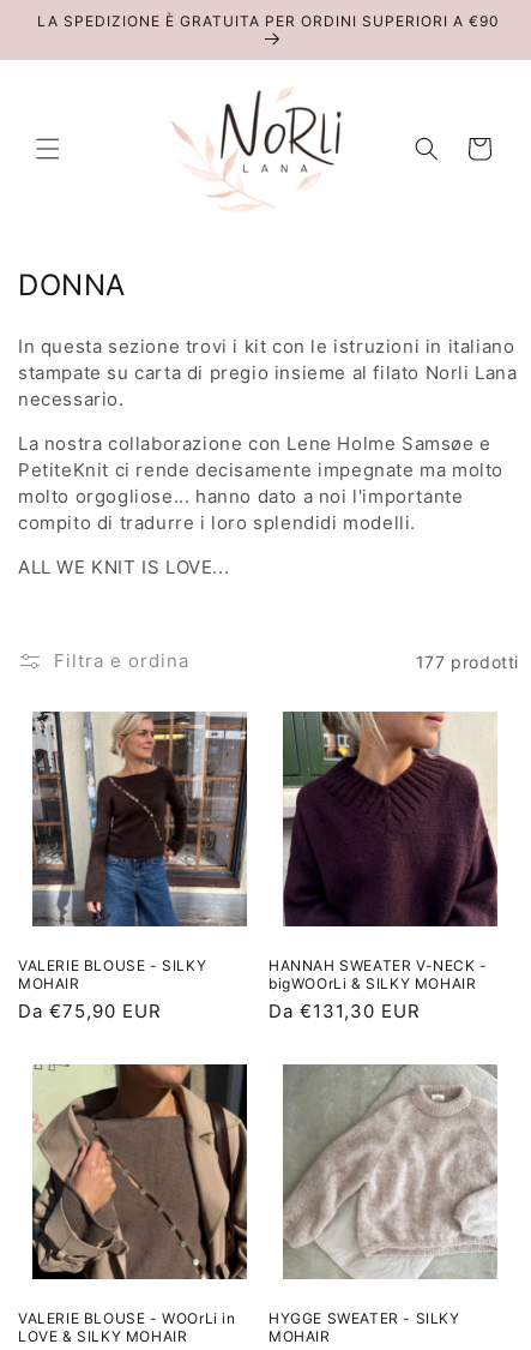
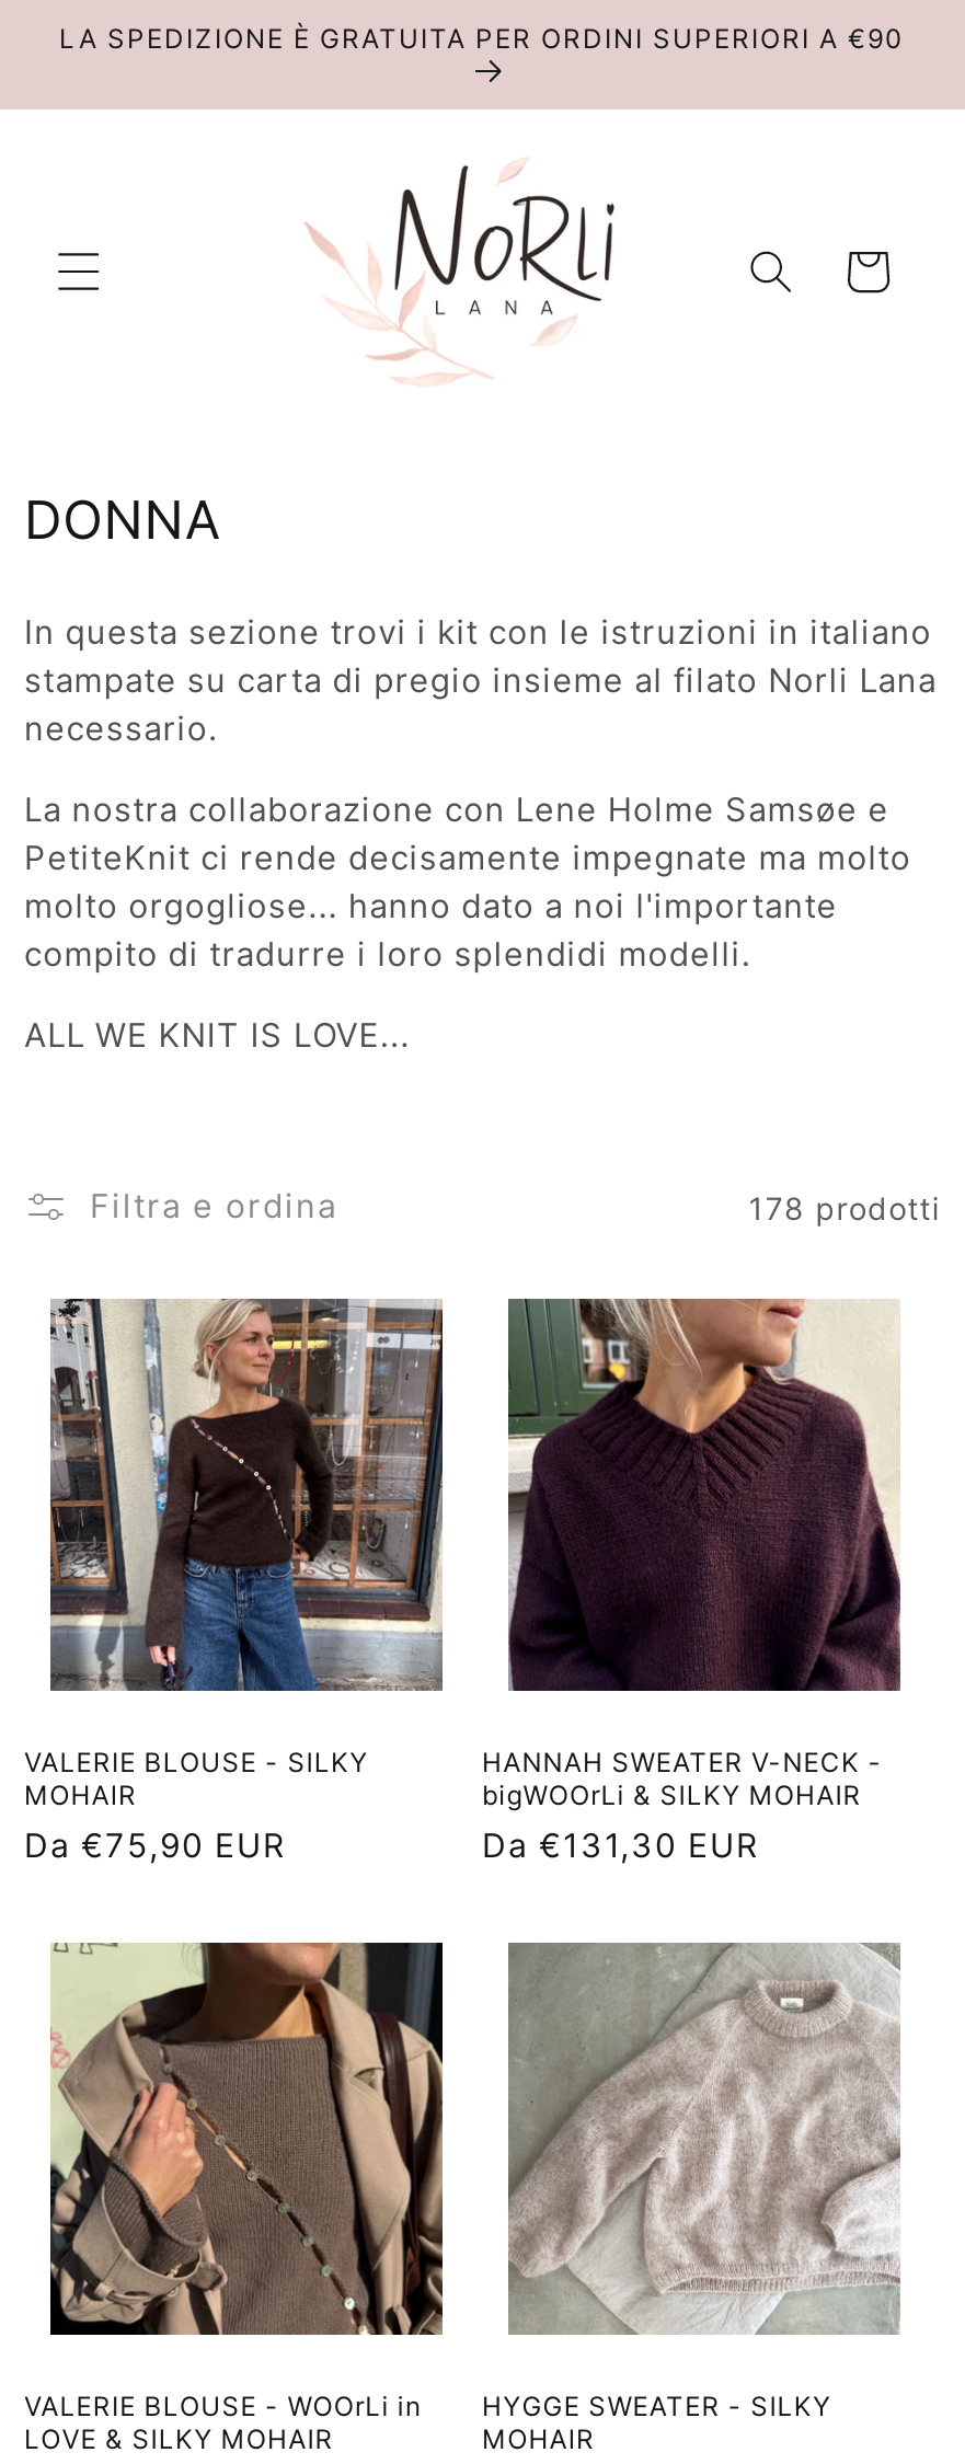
- 177 prodotti
+ 178 prodotti
